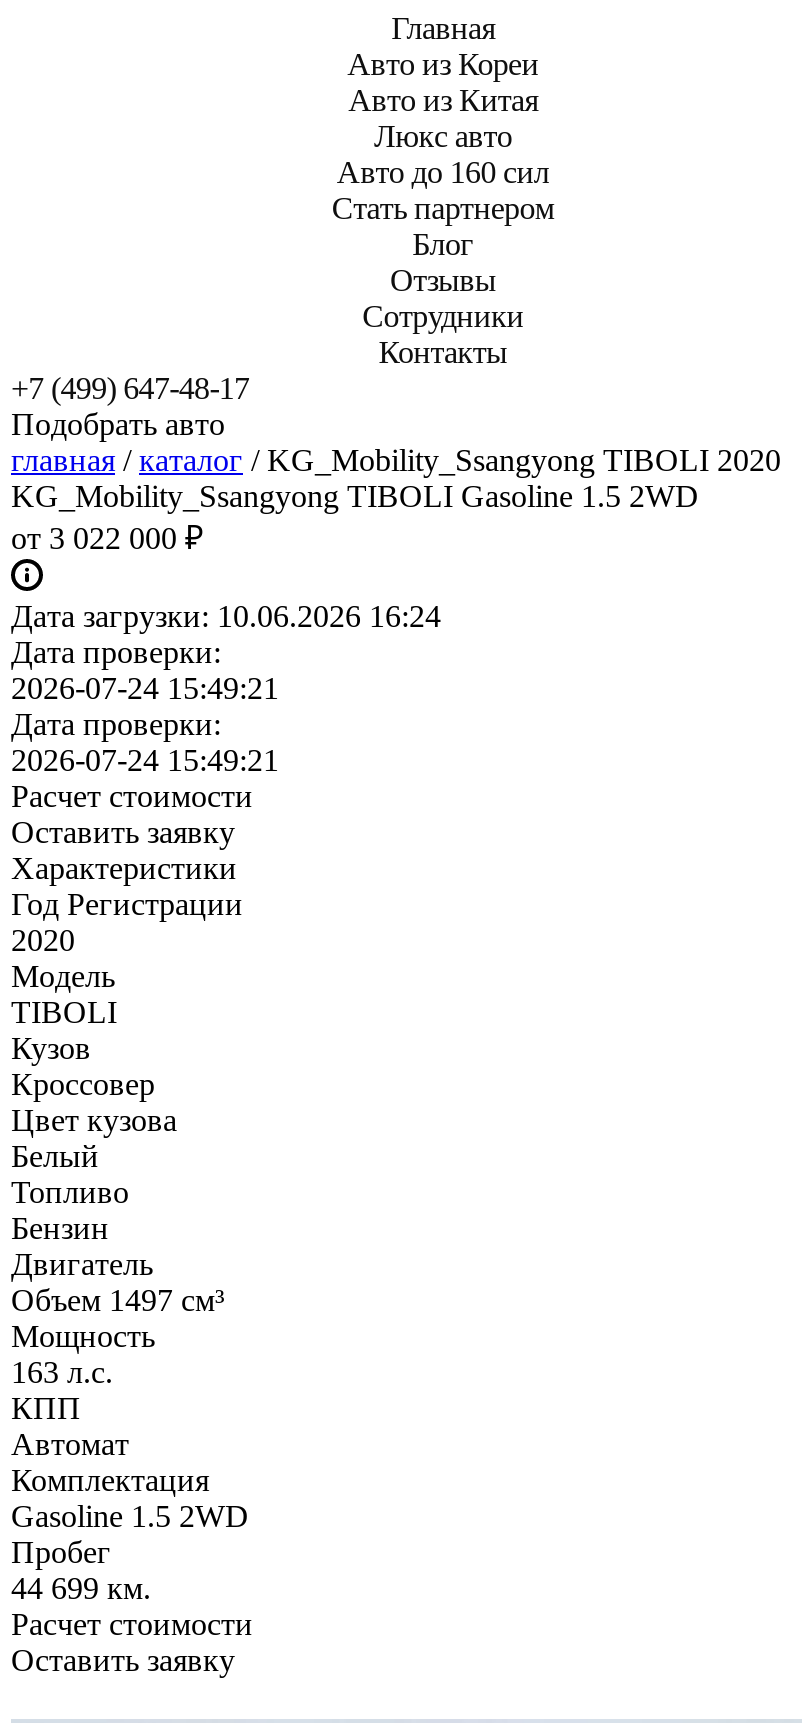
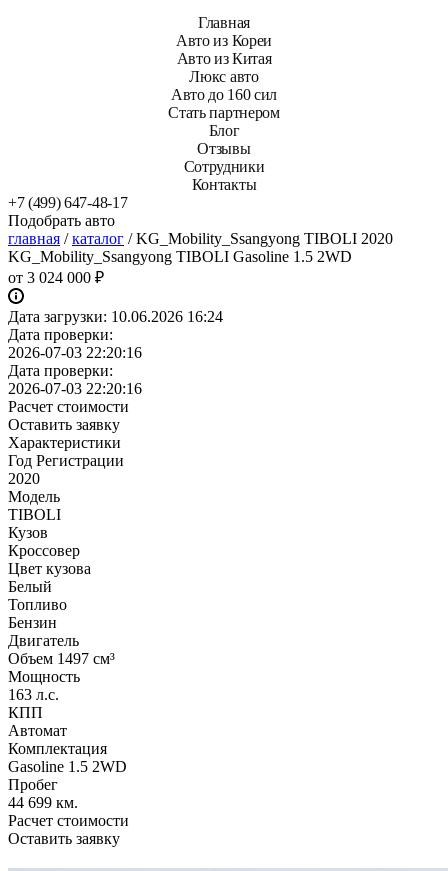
- от 3 022 000 ₽
+ от 3 024 000 ₽

- 2026-07-24 15:49:21
+ 2026-07-03 22:20:16

- 2026-07-24 15:49:21
+ 2026-07-03 22:20:16
